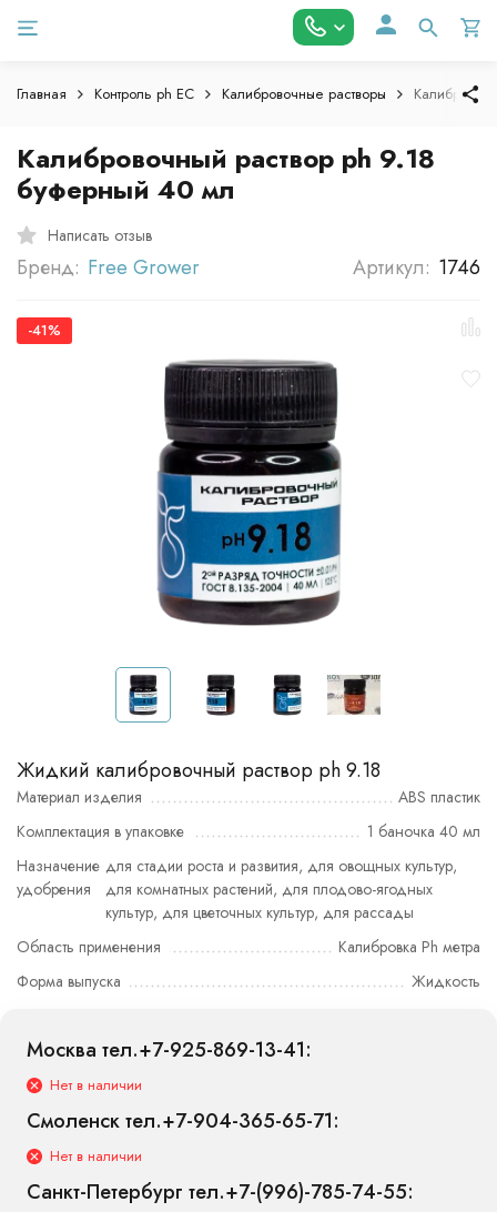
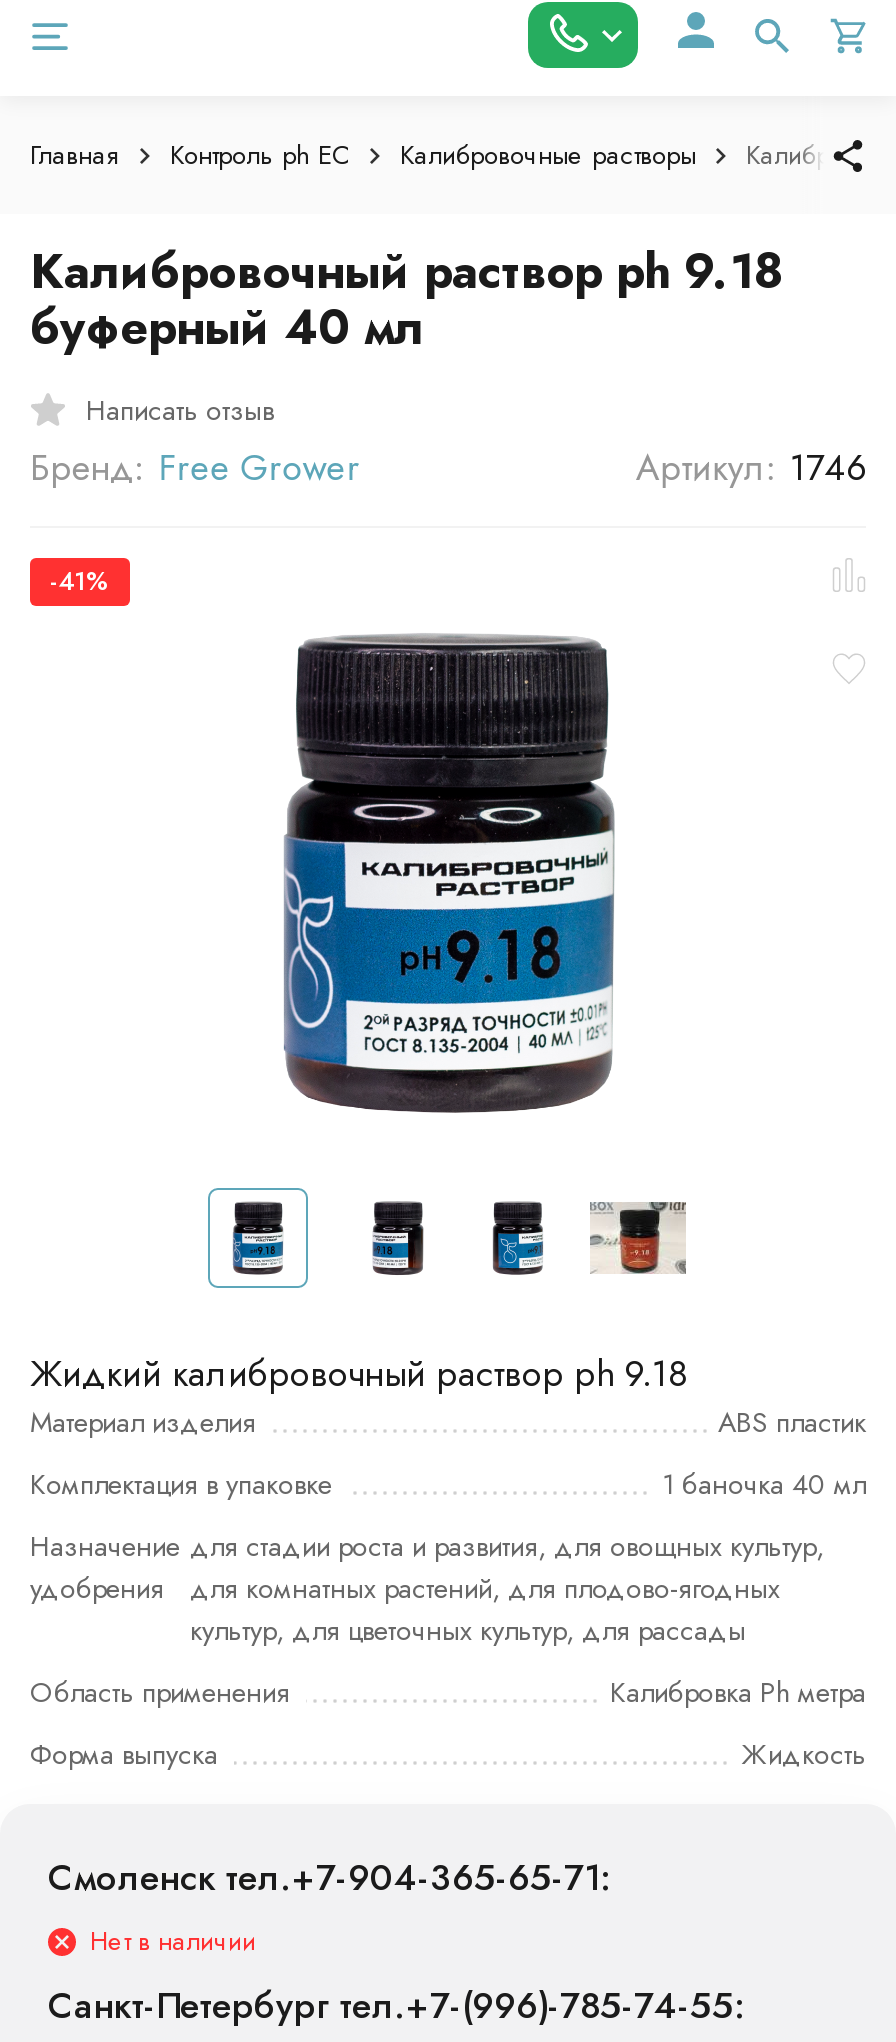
- Москва тел.+7-925-869-13-41:
- Нет в наличии
